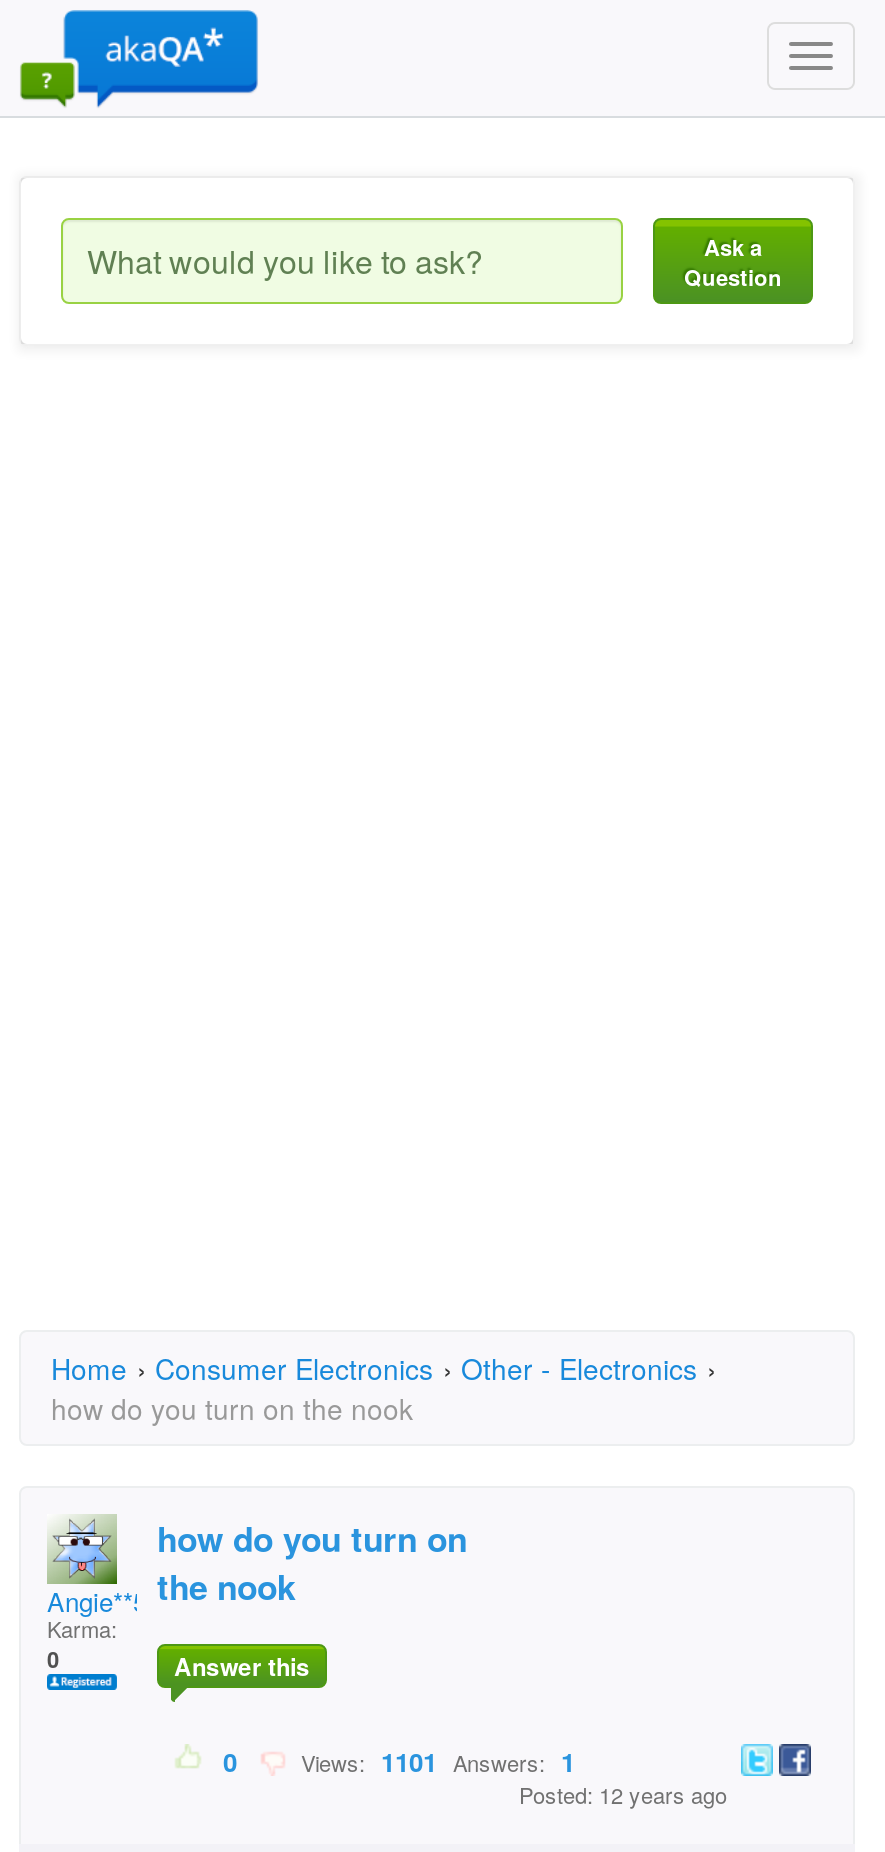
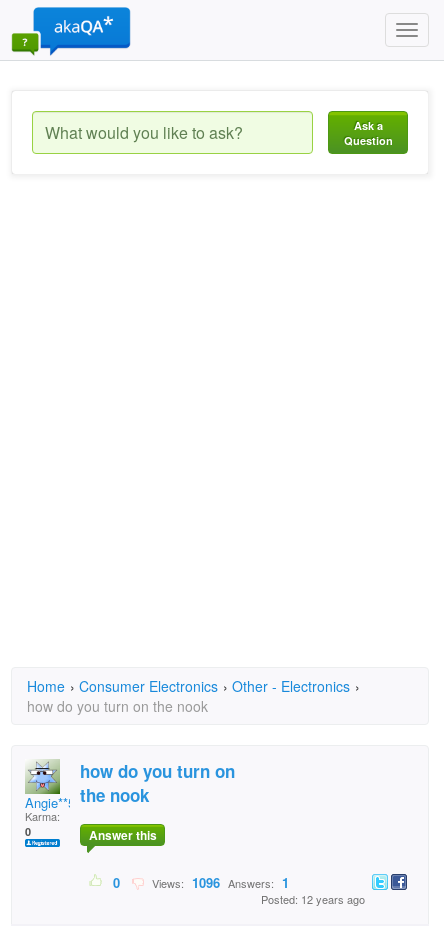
- Views: 1101 Answers: 1
+ Views: 1096 Answers: 1
